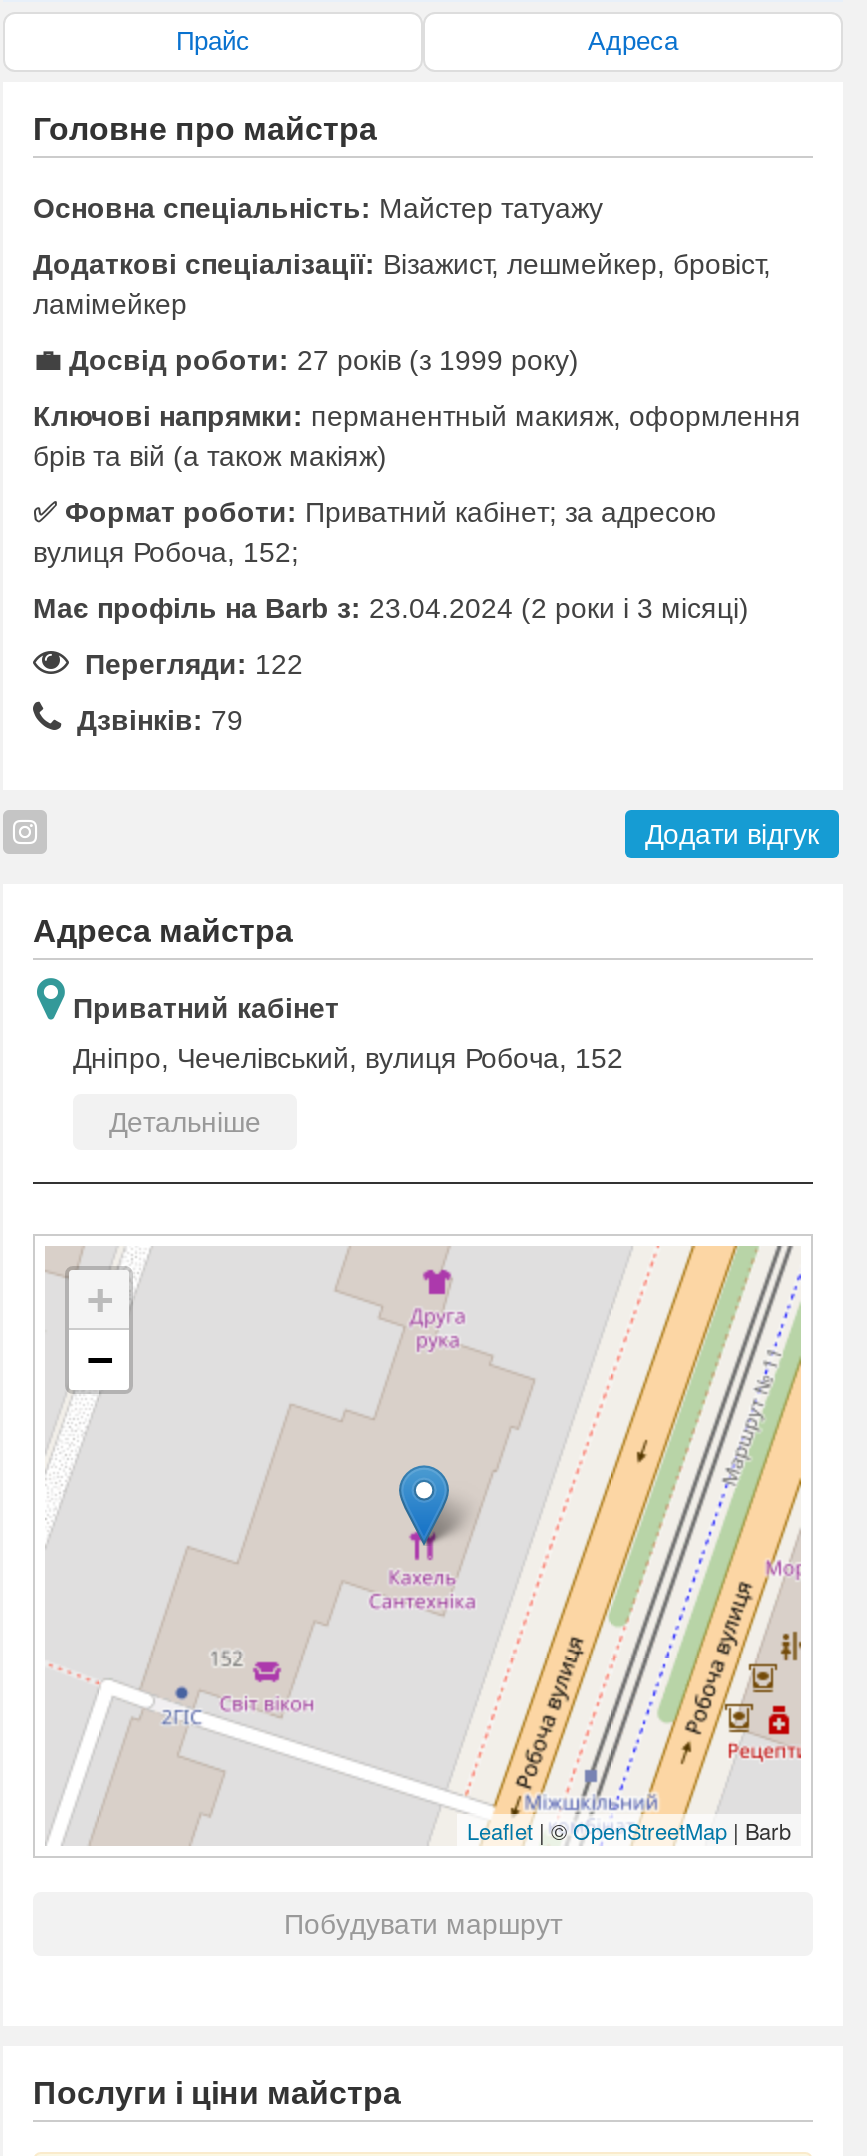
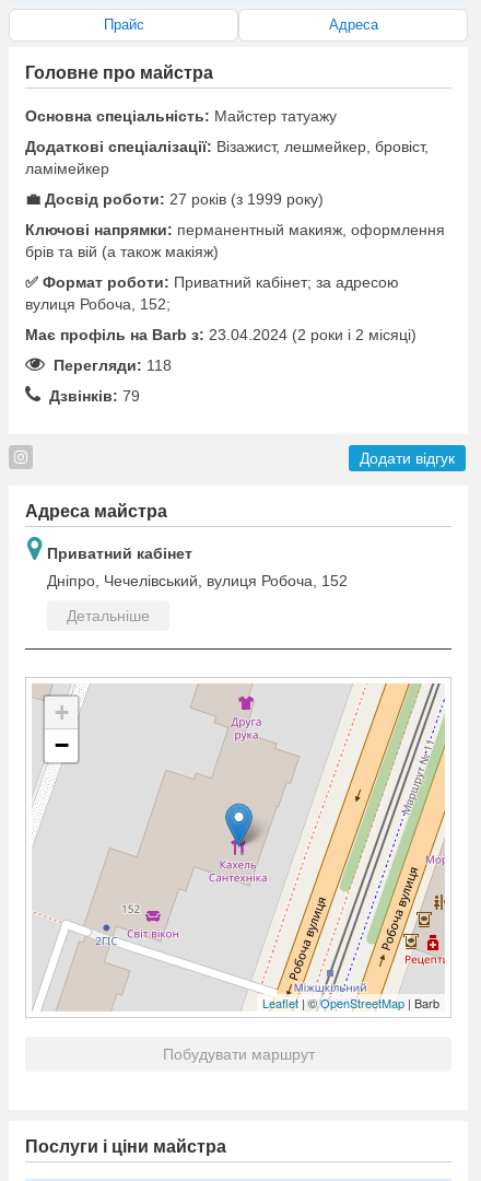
- Має профіль на Barb з: 23.04.2024 (2 роки i 3 місяці)
+ Має профіль на Barb з: 23.04.2024 (2 роки i 2 місяці)

- Перегляди: 122
+ Перегляди: 118
